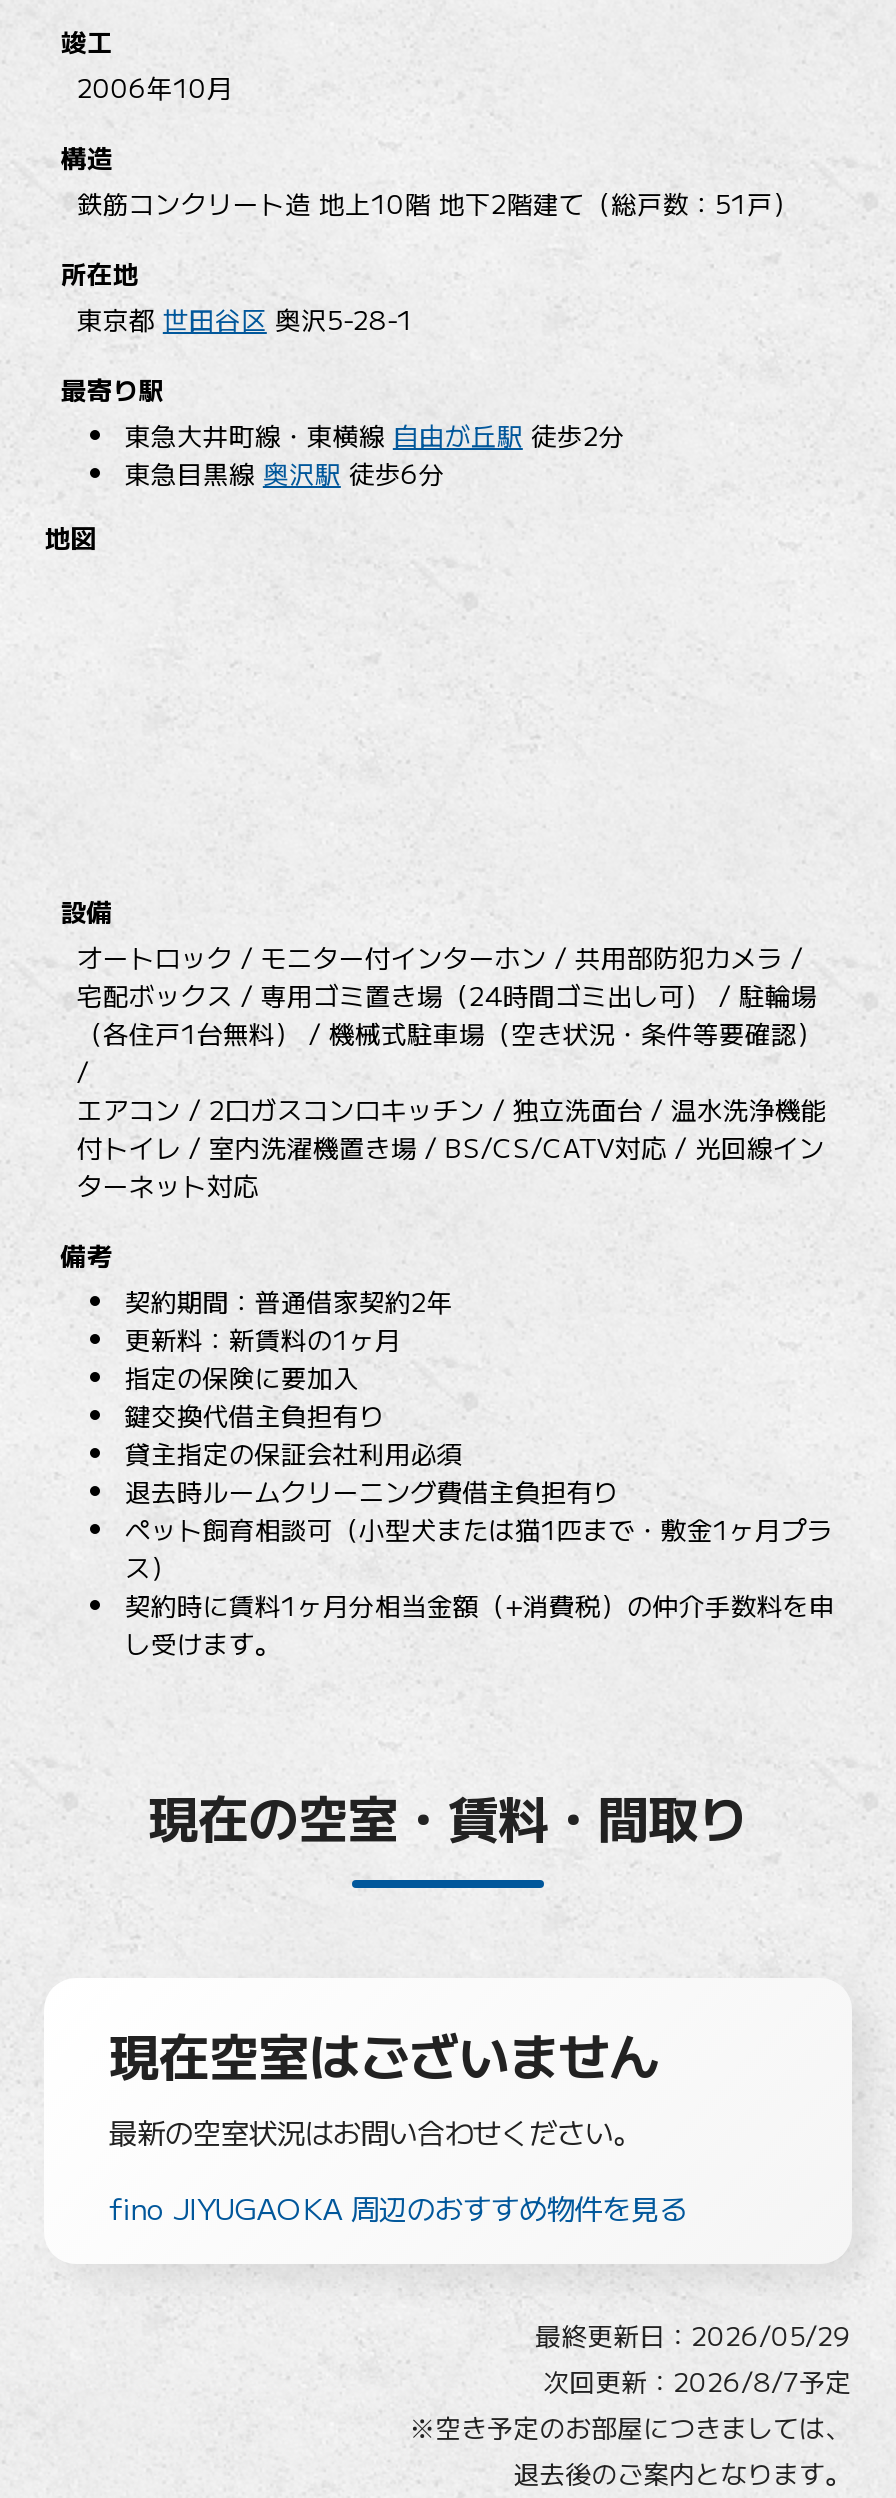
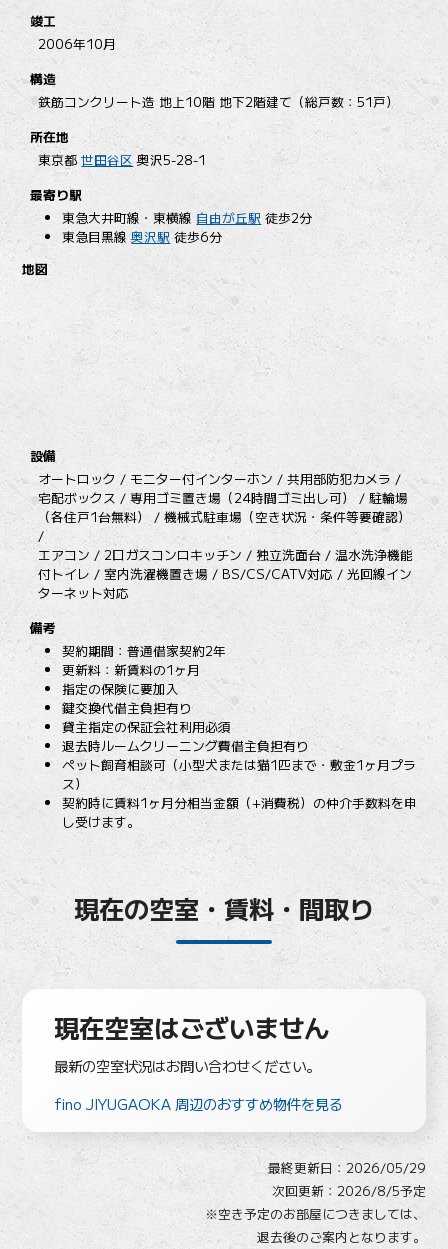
- 次回更新：2026/8/7予定
+ 次回更新：2026/8/5予定
